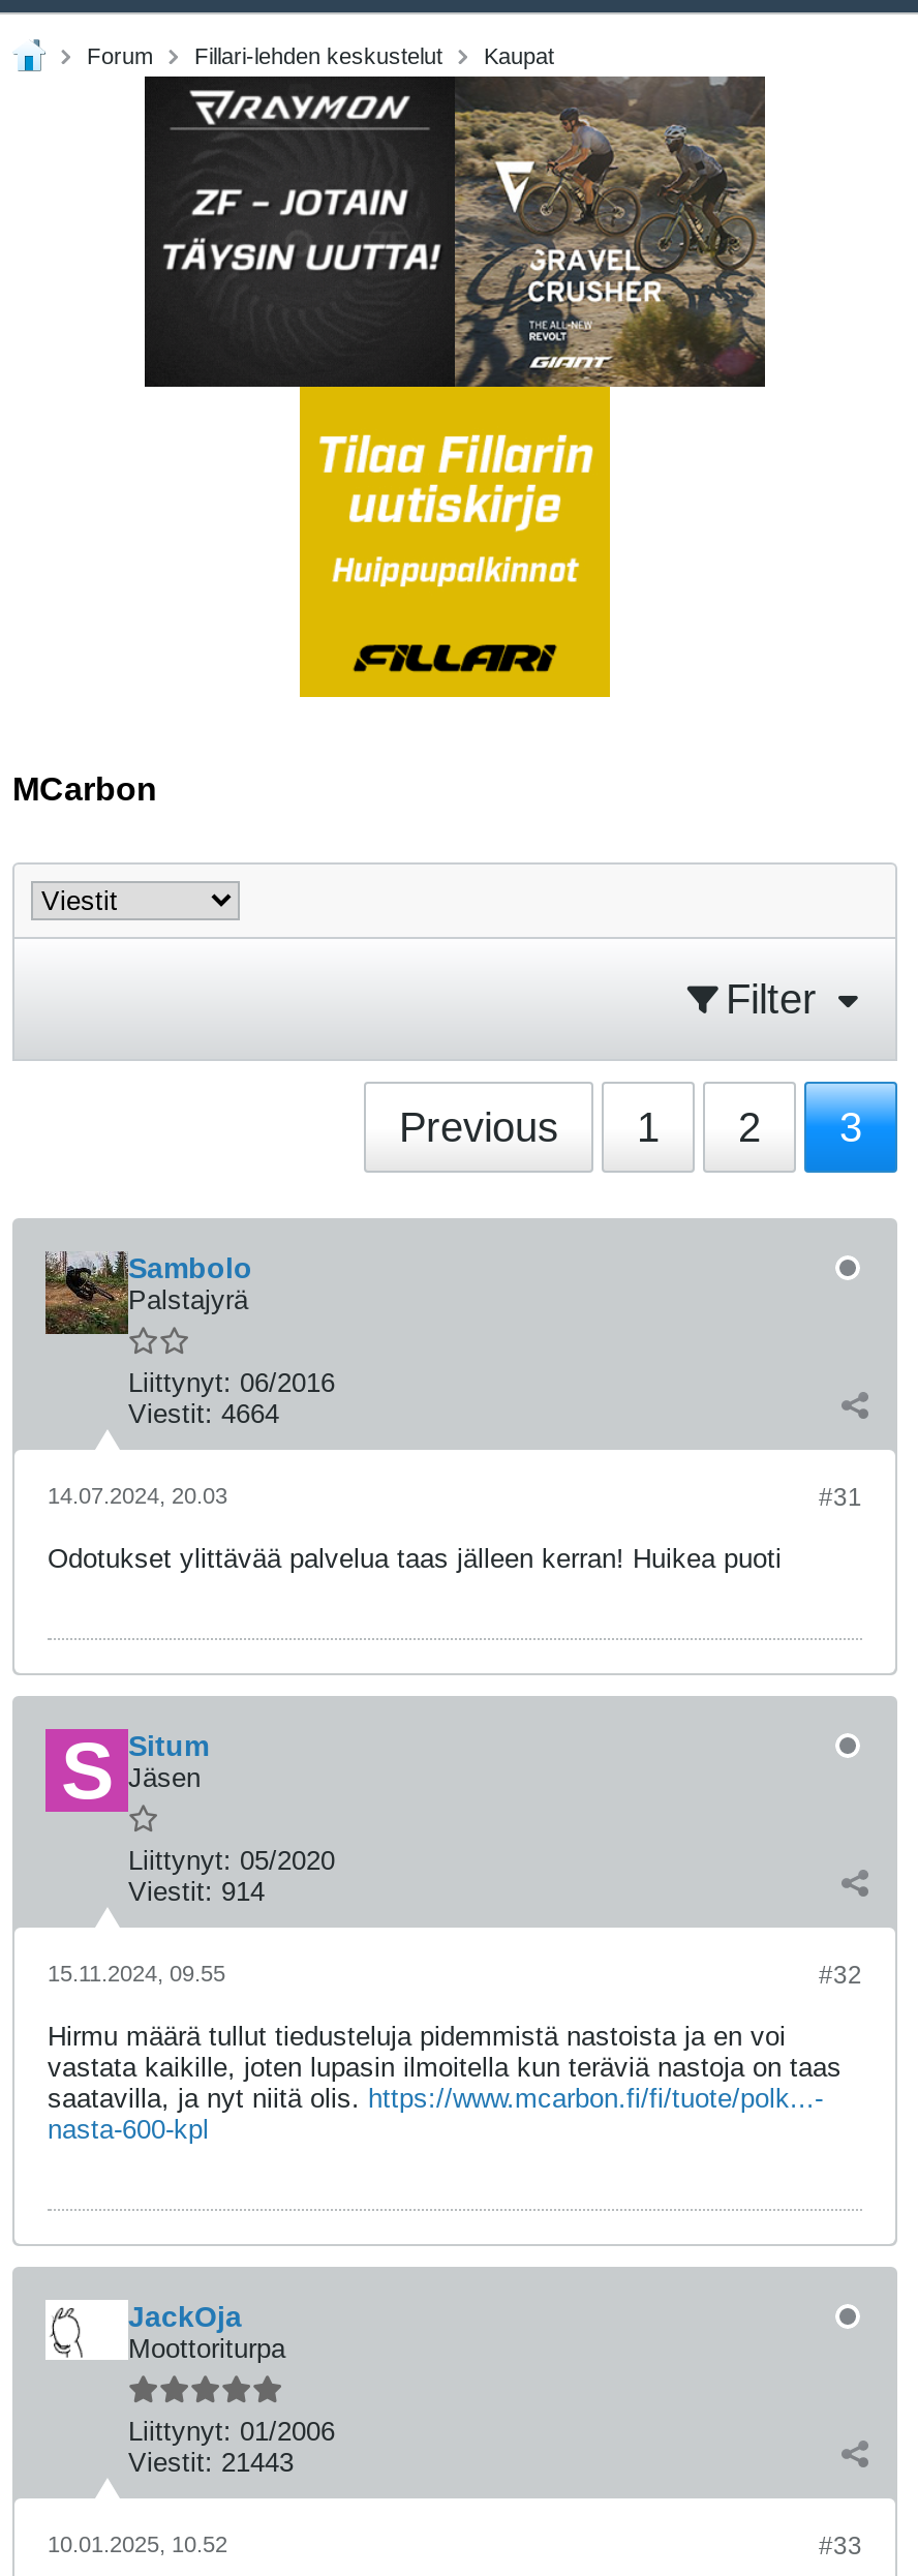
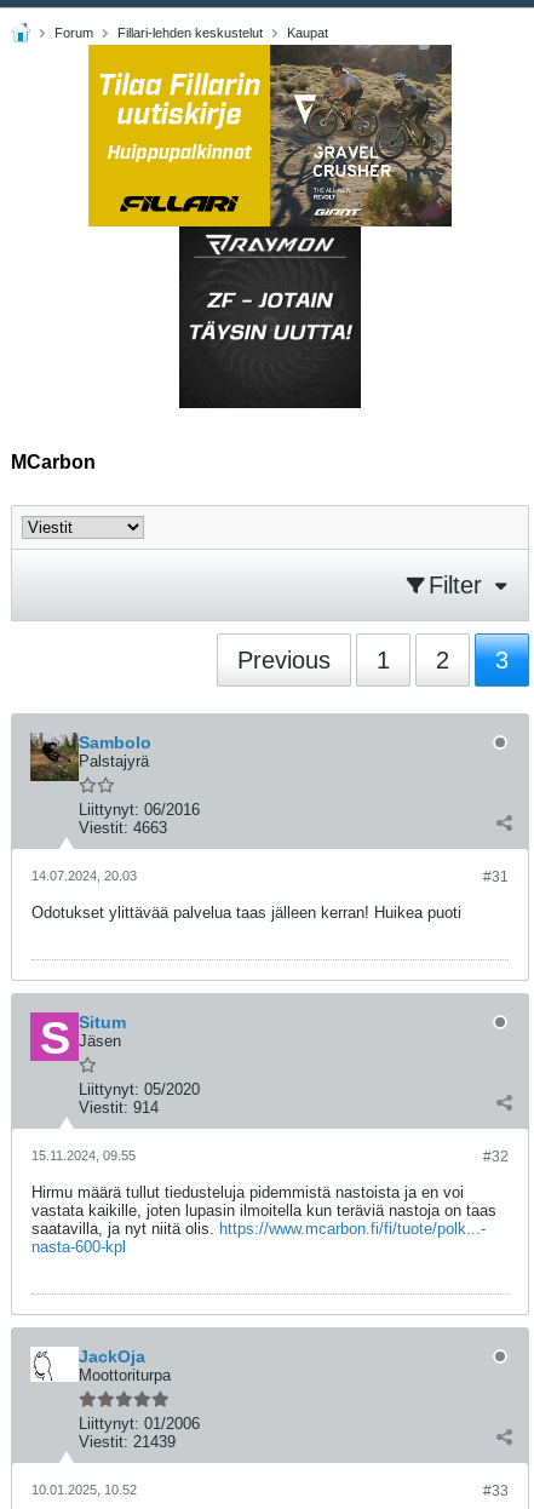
- [image]
+ [image]

- Viestit: 4664
+ Viestit: 4663

- Viestit: 21443
+ Viestit: 21439
